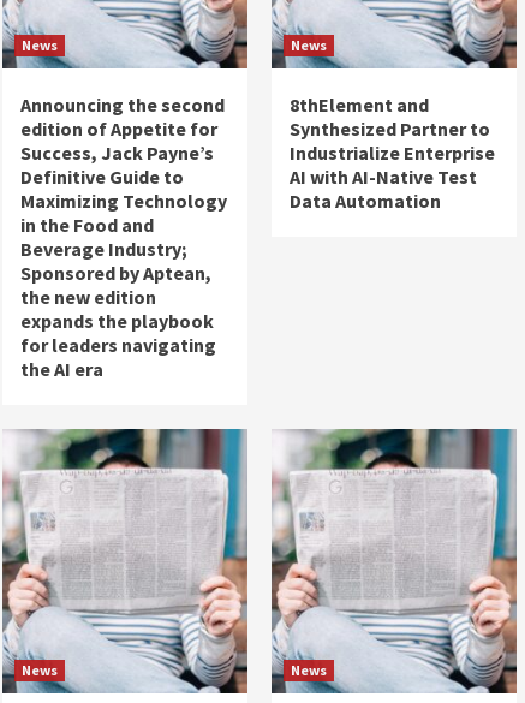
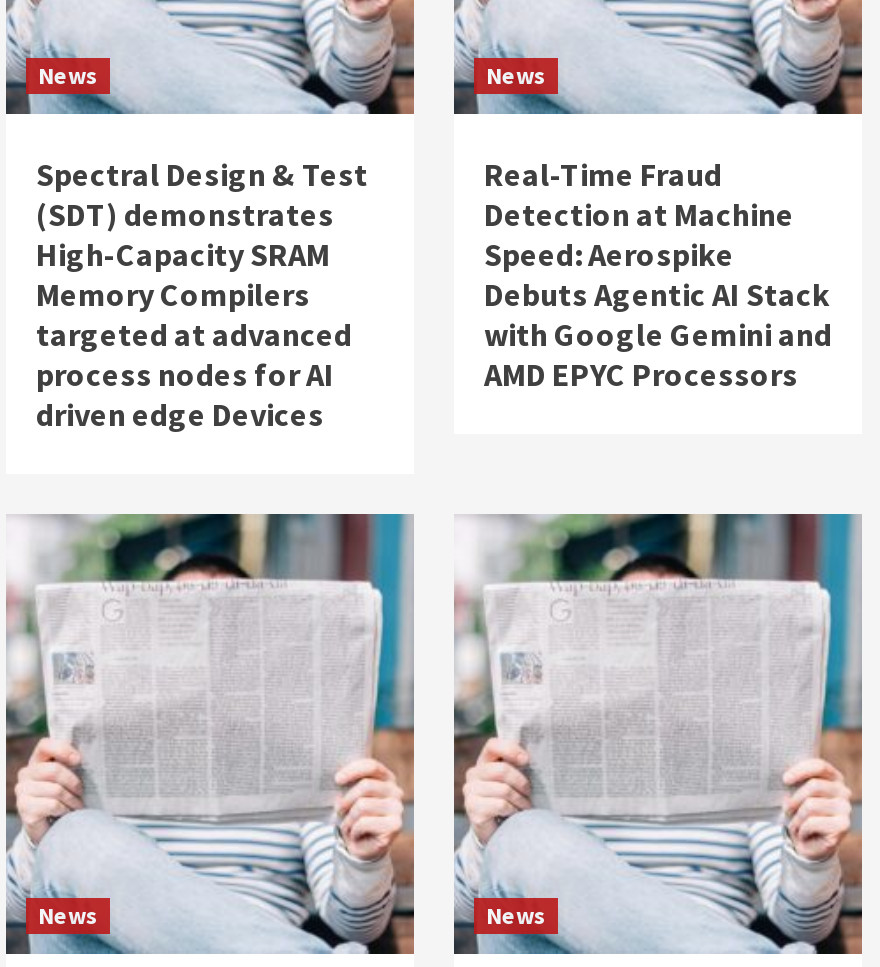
- Announcing the second
- edition of Appetite for
- Success, Jack Payne’s
- Definitive Guide to
- Maximizing Technology
- in the Food and
- Beverage Industry;
- Sponsored by Aptean,
- the new edition
- expands the playbook
- for leaders navigating
- the AI era
+ Spectral Design & Test
+ (SDT) demonstrates
+ High-Capacity SRAM
+ Memory Compilers
+ targeted at advanced
+ process nodes for AI
+ driven edge Devices

- 8thElement and
- Synthesized Partner to
- Industrialize Enterprise
- AI with AI-Native Test
- Data Automation
+ Real-Time Fraud
+ Detection at Machine
+ Speed: Aerospike
+ Debuts Agentic AI Stack
+ with Google Gemini and
+ AMD EPYC Processors
